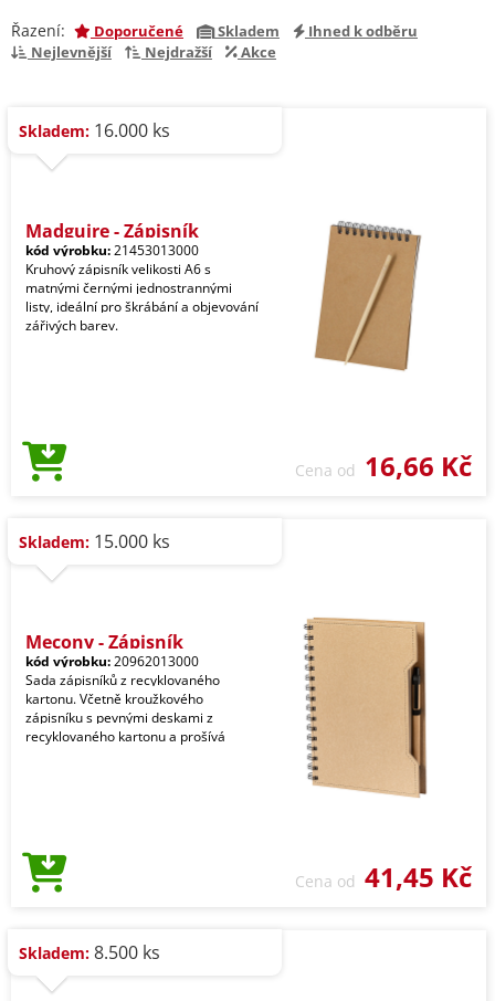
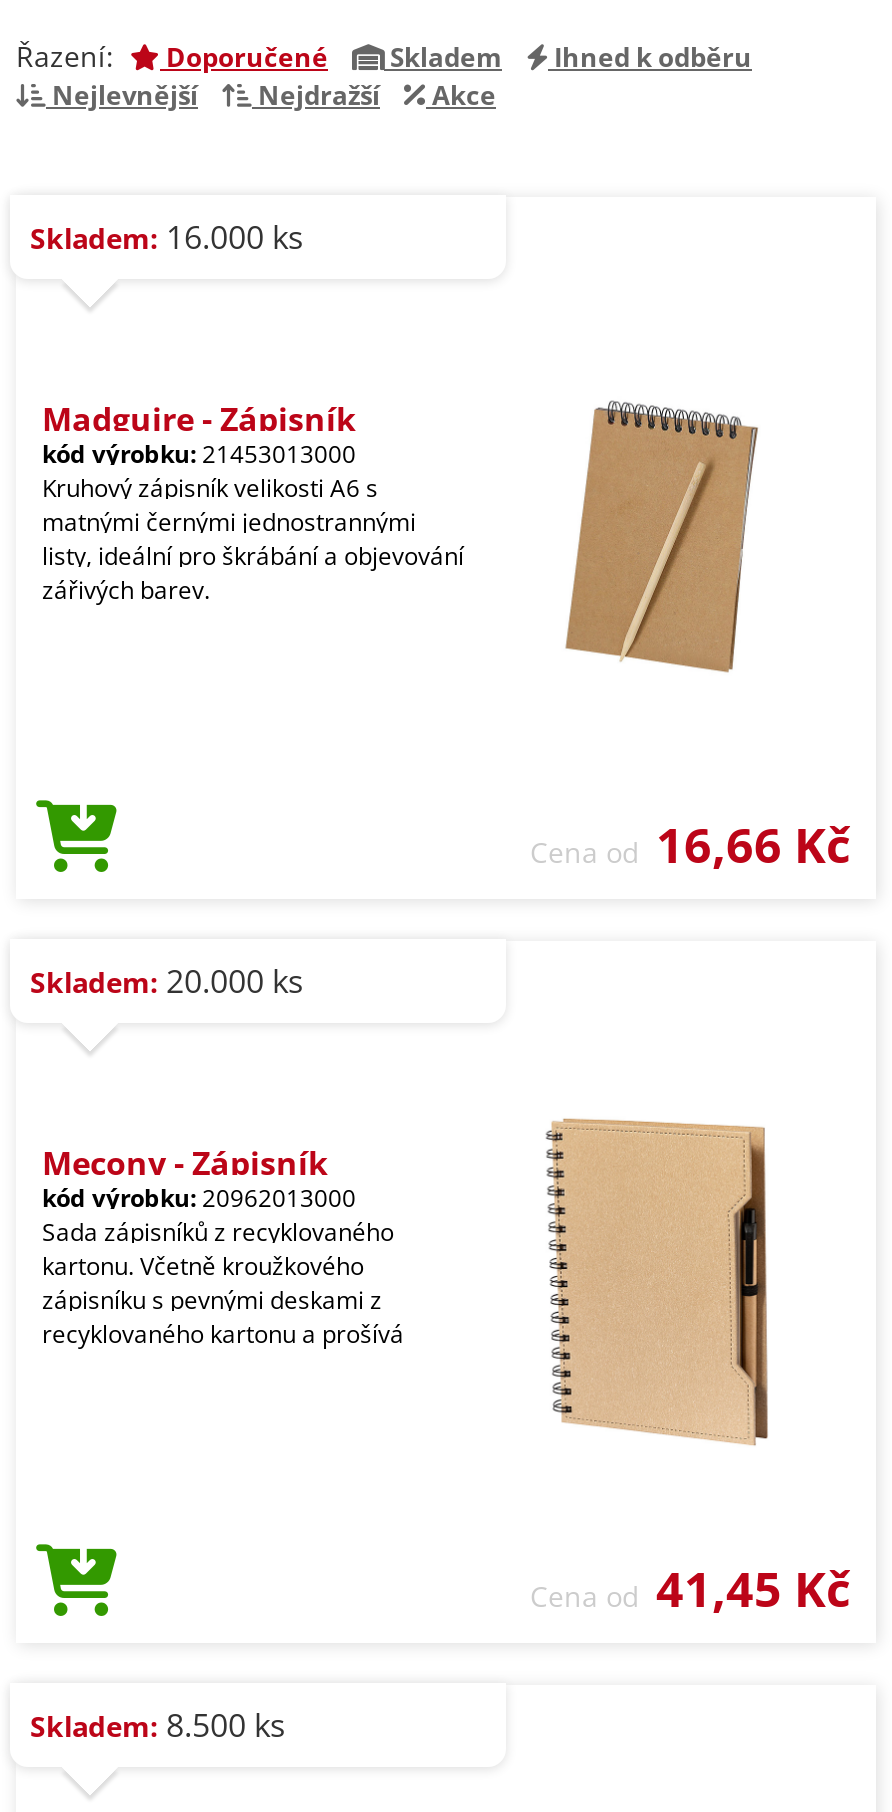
- Skladem: 15.000 ks
+ Skladem: 20.000 ks
